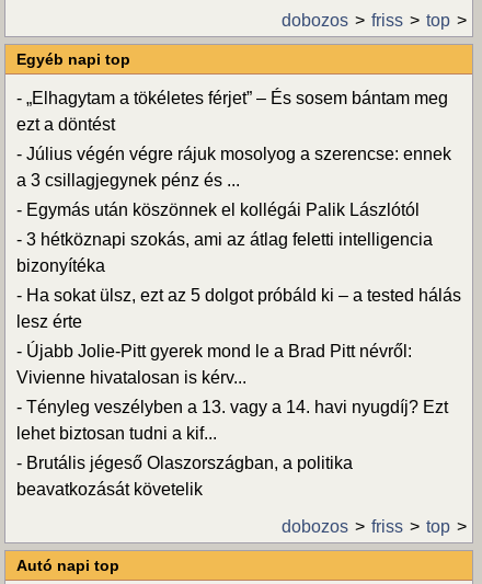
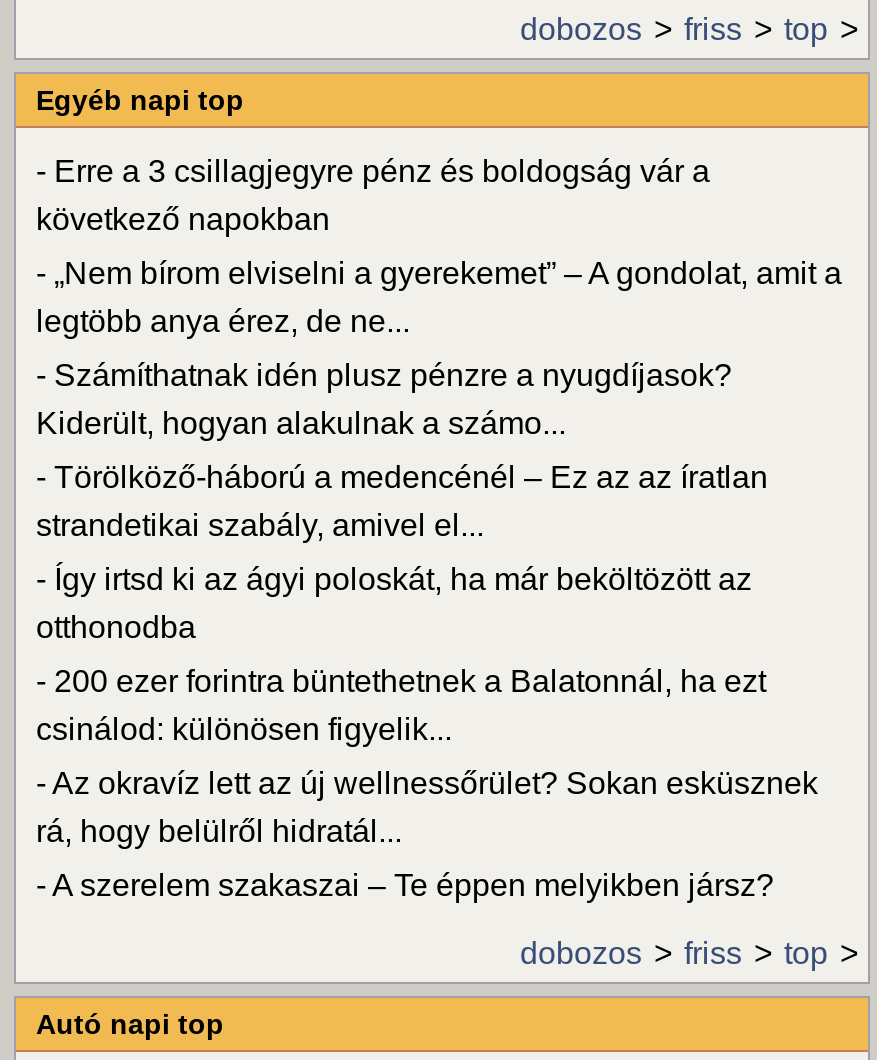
- - „Elhagytam a tökéletes férjet” – És sosem bántam meg
- ezt a döntést
+ - Erre a 3 csillagjegyre pénz és boldogság vár a
+ következő napokban

- - Július végén végre rájuk mosolyog a szerencse: ennek
- a 3 csillagjegynek pénz és ...
+ - „Nem bírom elviselni a gyerekemet” – A gondolat, amit a
+ legtöbb anya érez, de ne...

- - Egymás után köszönnek el kollégái Palik Lászlótól
+ - Számíthatnak idén plusz pénzre a nyugdíjasok?
+ Kiderült, hogyan alakulnak a számo...

- - 3 hétköznapi szokás, ami az átlag feletti intelligencia
- bizonyítéka
+ - Törölköző-háború a medencénél – Ez az az íratlan
+ strandetikai szabály, amivel el...

- - Ha sokat ülsz, ezt az 5 dolgot próbáld ki – a tested hálás
- lesz érte
+ - Így irtsd ki az ágyi poloskát, ha már beköltözött az
+ otthonodba

- - Újabb Jolie-Pitt gyerek mond le a Brad Pitt névről:
- Vivienne hivatalosan is kérv...
+ - 200 ezer forintra büntethetnek a Balatonnál, ha ezt
+ csinálod: különösen figyelik...

- - Tényleg veszélyben a 13. vagy a 14. havi nyugdíj? Ezt
- lehet biztosan tudni a kif...
+ - Az okravíz lett az új wellnessőrület? Sokan esküsznek
+ rá, hogy belülről hidratál...

- - Brutális jégeső Olaszországban, a politika
- beavatkozását követelik
+ - A szerelem szakaszai – Te éppen melyikben jársz?
